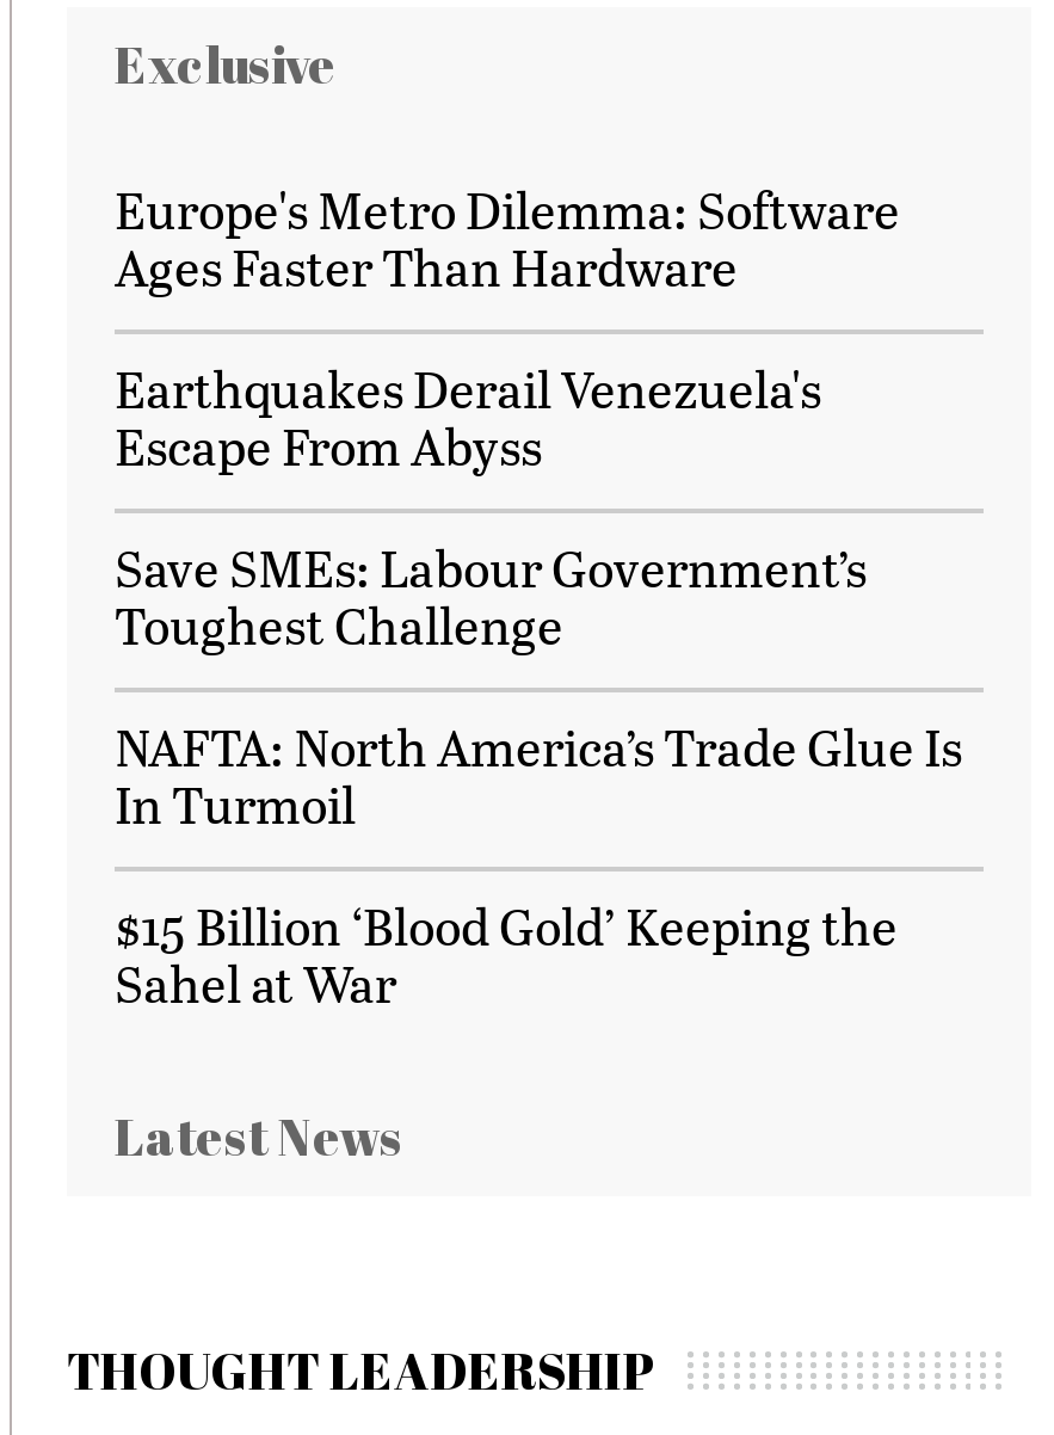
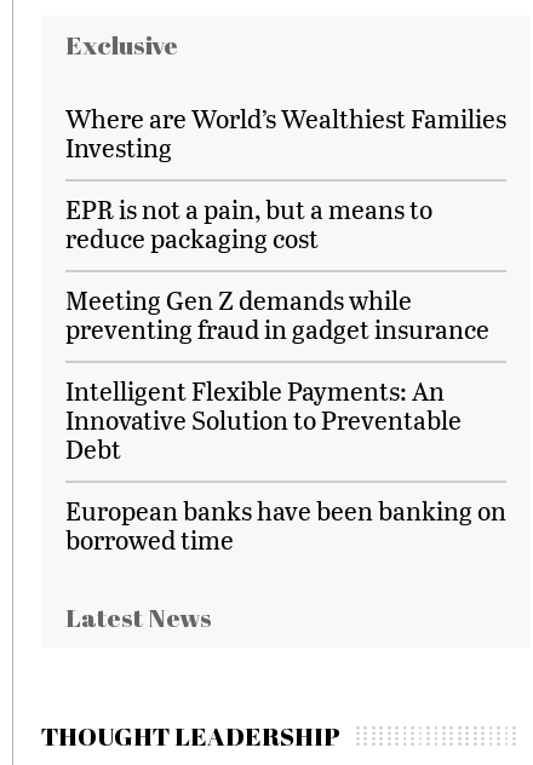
- Europe's Metro Dilemma: Software
- Ages Faster Than Hardware
+ Where are World’s Wealthiest Families
+ Investing

- Earthquakes Derail Venezuela's
- Escape From Abyss
+ EPR is not a pain, but a means to
+ reduce packaging cost

- Save SMEs: Labour Government’s
- Toughest Challenge
+ Meeting Gen Z demands while
+ preventing fraud in gadget insurance

- NAFTA: North America’s Trade Glue Is
- In Turmoil
+ Intelligent Flexible Payments: An
+ Innovative Solution to Preventable
+ Debt

- $15 Billion ‘Blood Gold’ Keeping the
- Sahel at War
+ European banks have been banking on
+ borrowed time
